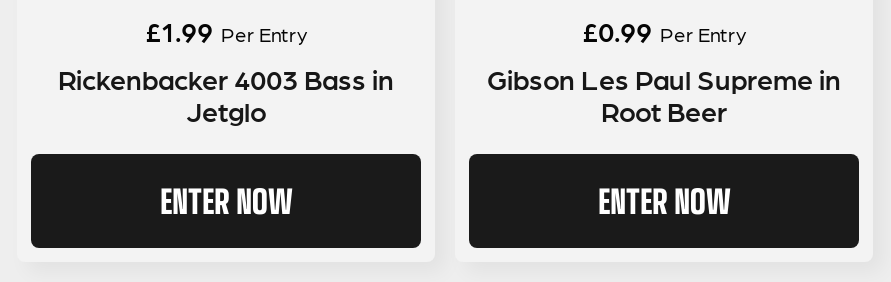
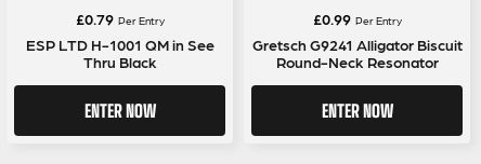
- £1.99 Per Entry
+ £0.79 Per Entry

- Rickenbacker 4003 Bass in
- Jetglo
+ ESP LTD H-1001 QM in See
+ Thru Black

- Gibson Les Paul Supreme in
- Root Beer
+ Gretsch G9241 Alligator Biscuit
+ Round-Neck Resonator
